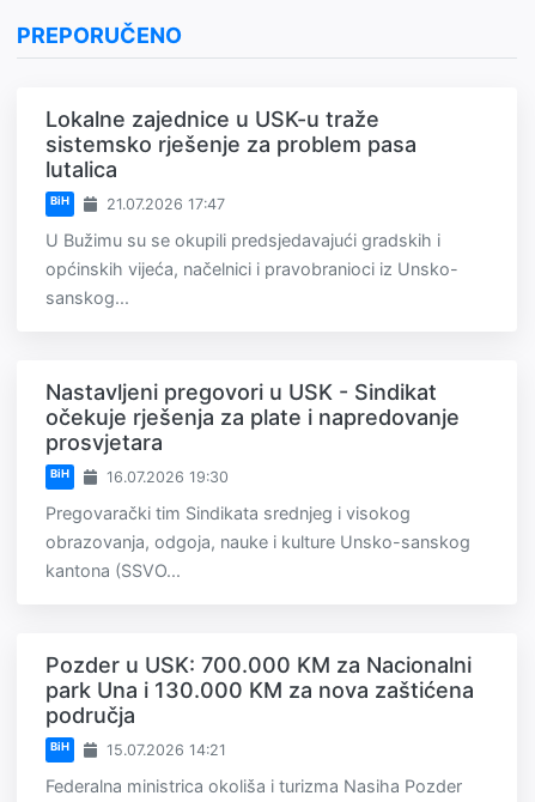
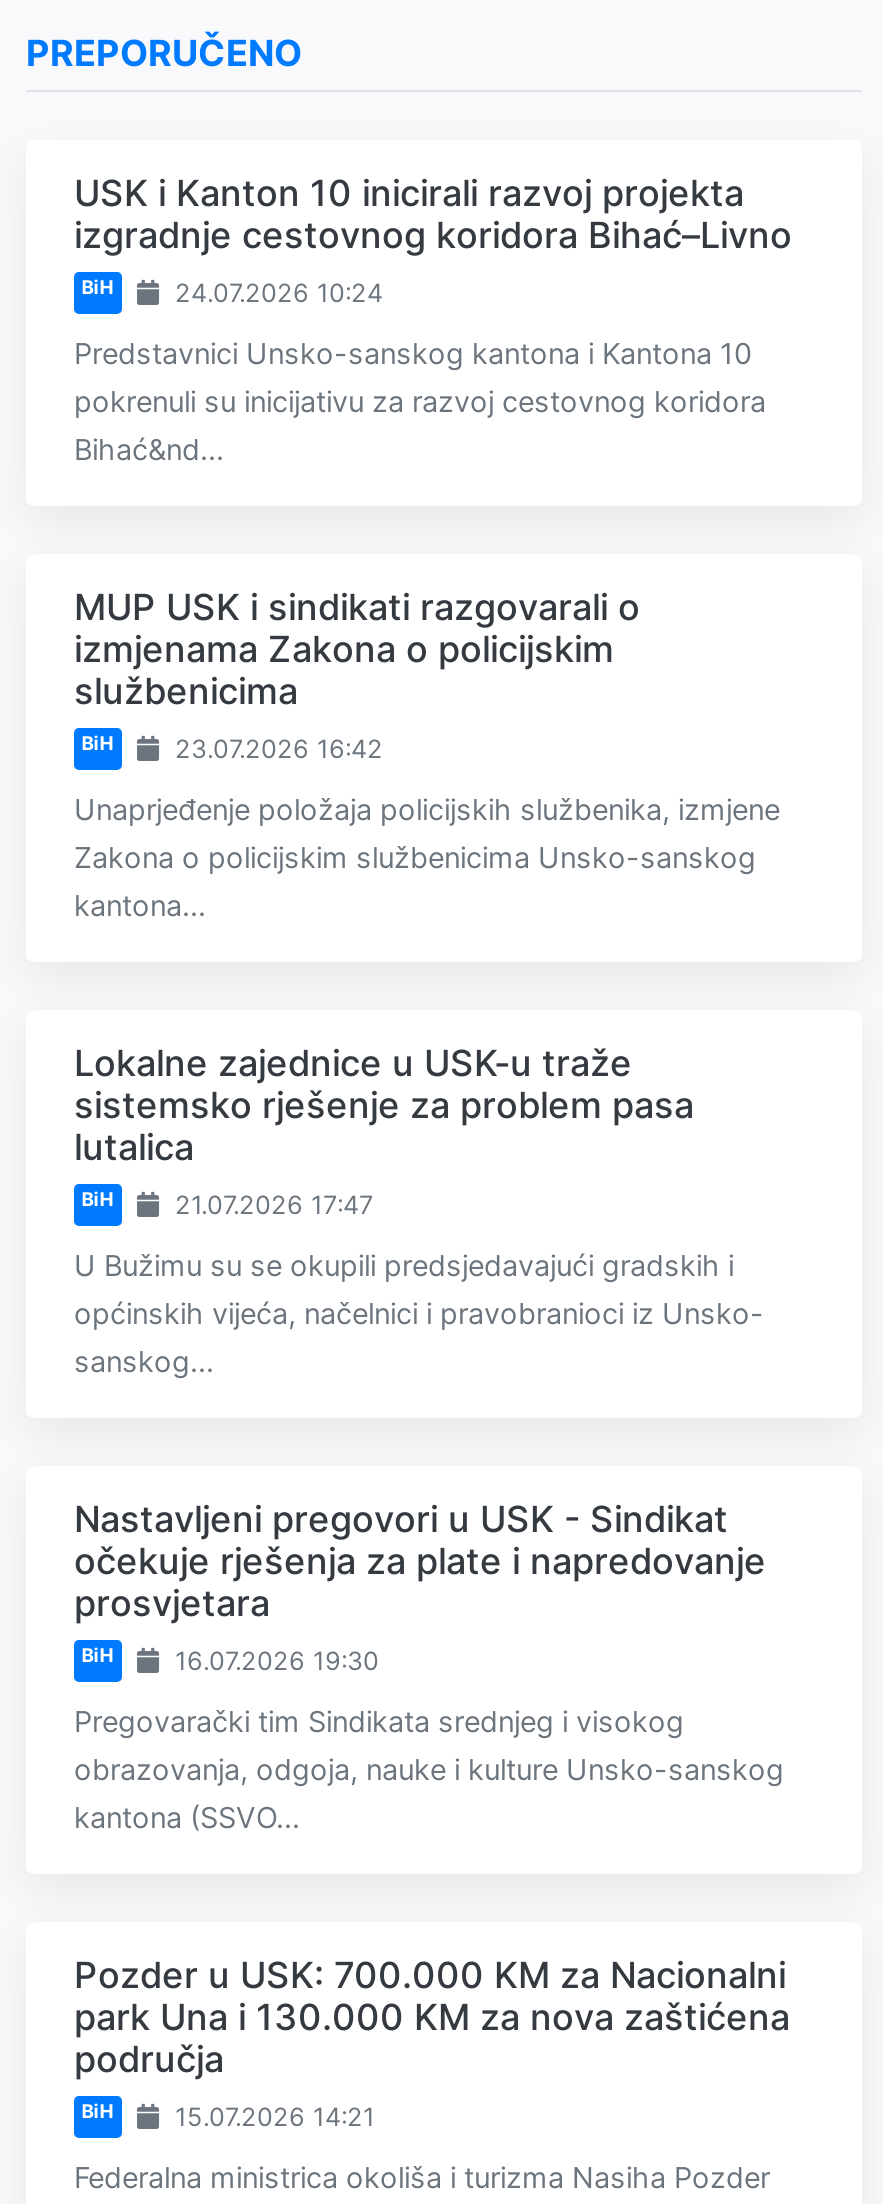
+ USK i Kanton 10 inicirali razvoj projekta
+ izgradnje cestovnog koridora Bihać–Livno
+ BiH
+ 24.07.2026 10:24
+ Predstavnici Unsko-sanskog kantona i Kantona 10
+ pokrenuli su inicijativu za razvoj cestovnog koridora
+ Bihać&nd...

+ MUP USK i sindikati razgovarali o
+ izmjenama Zakona o policijskim
+ službenicima
+ BiH
+ 23.07.2026 16:42
+ Unaprjeđenje položaja policijskih službenika, izmjene
+ Zakona o policijskim službenicima Unsko-sanskog
+ kantona...
